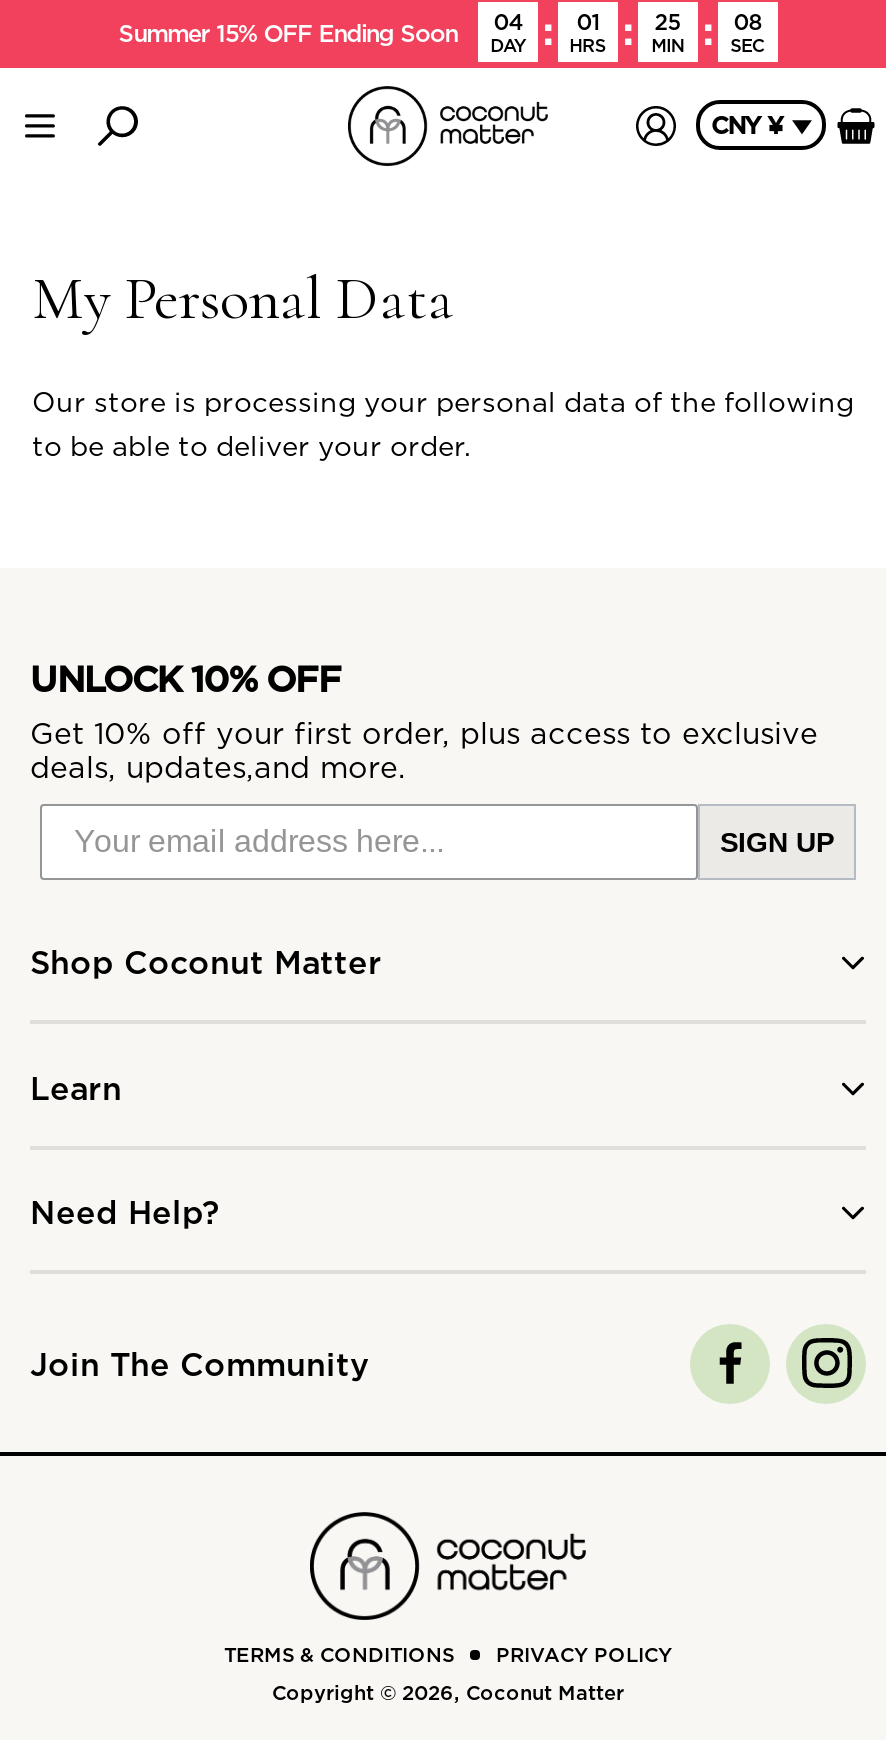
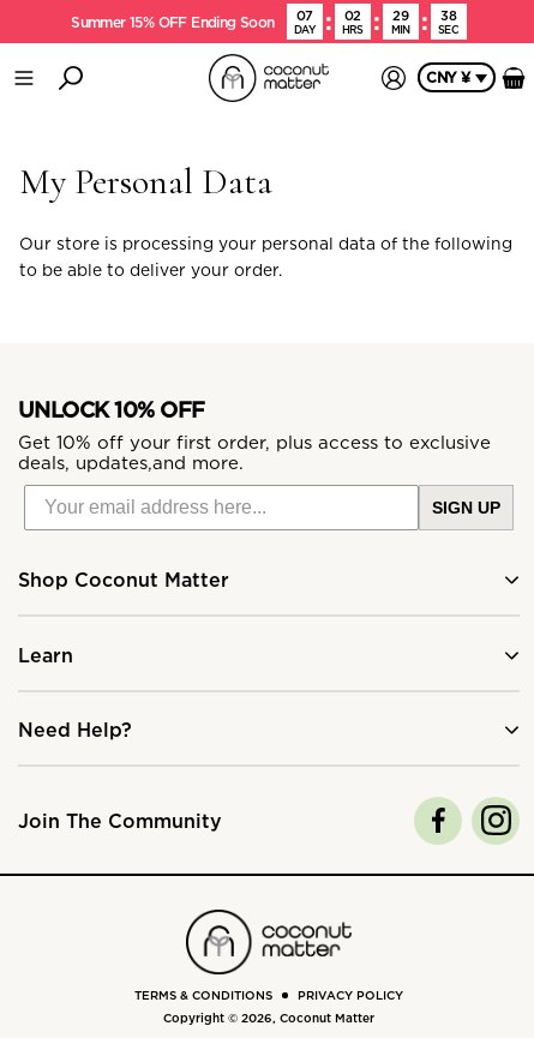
- Summer 15% OFF Ending Soon DAY 04
+ Summer 15% OFF Ending Soon DAY 07

- 01
+ 02

- 25
+ 29

- 08
+ 38
